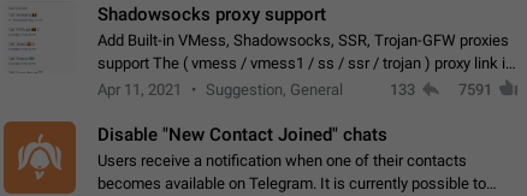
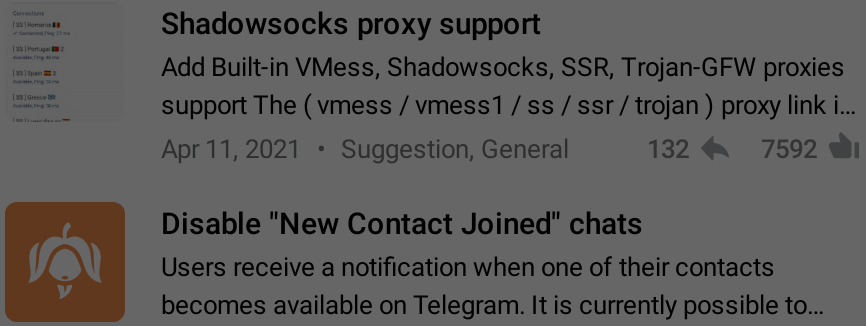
- 133
+ 132

- 7591
+ 7592
